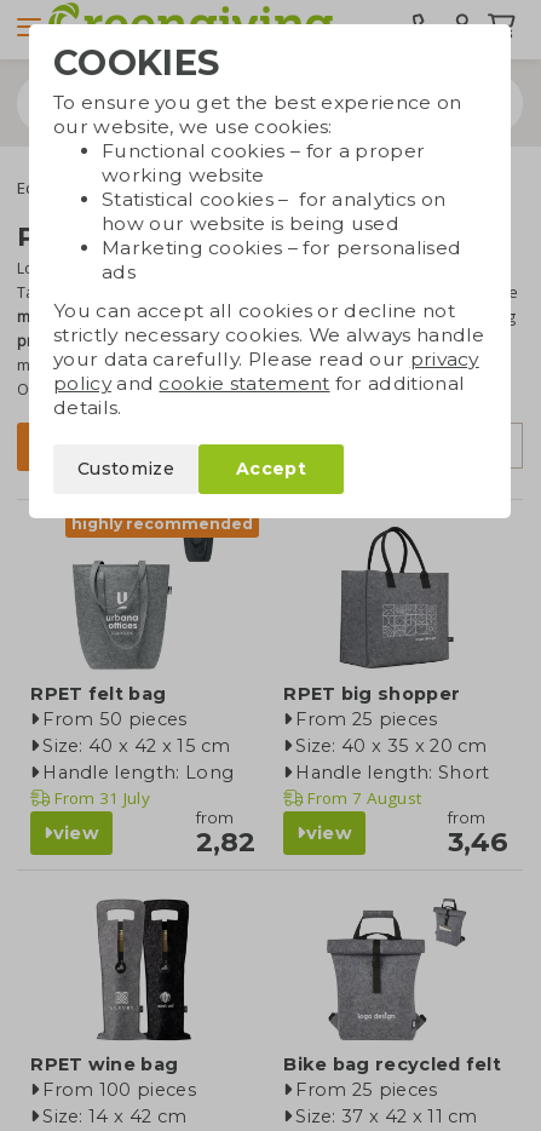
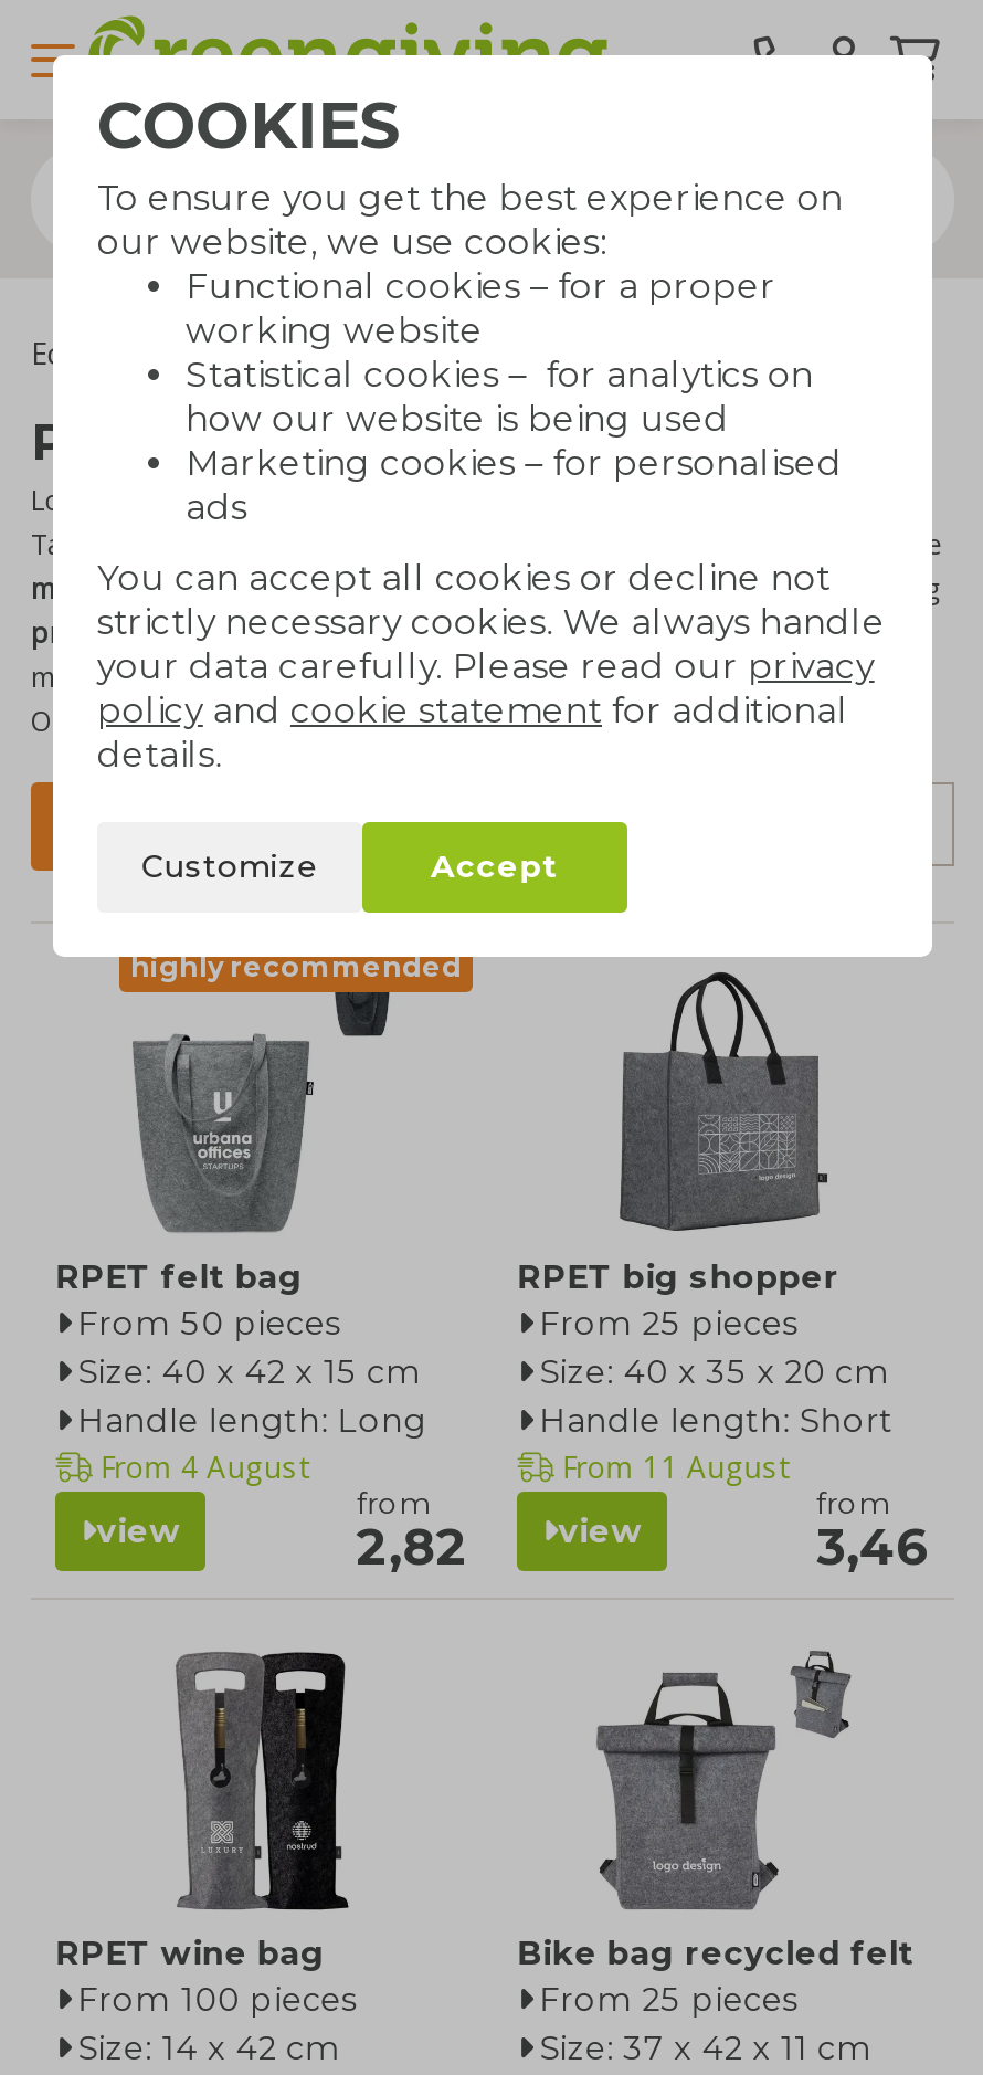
- From 31 July
+ From 4 August

- From 7 August
+ From 11 August
